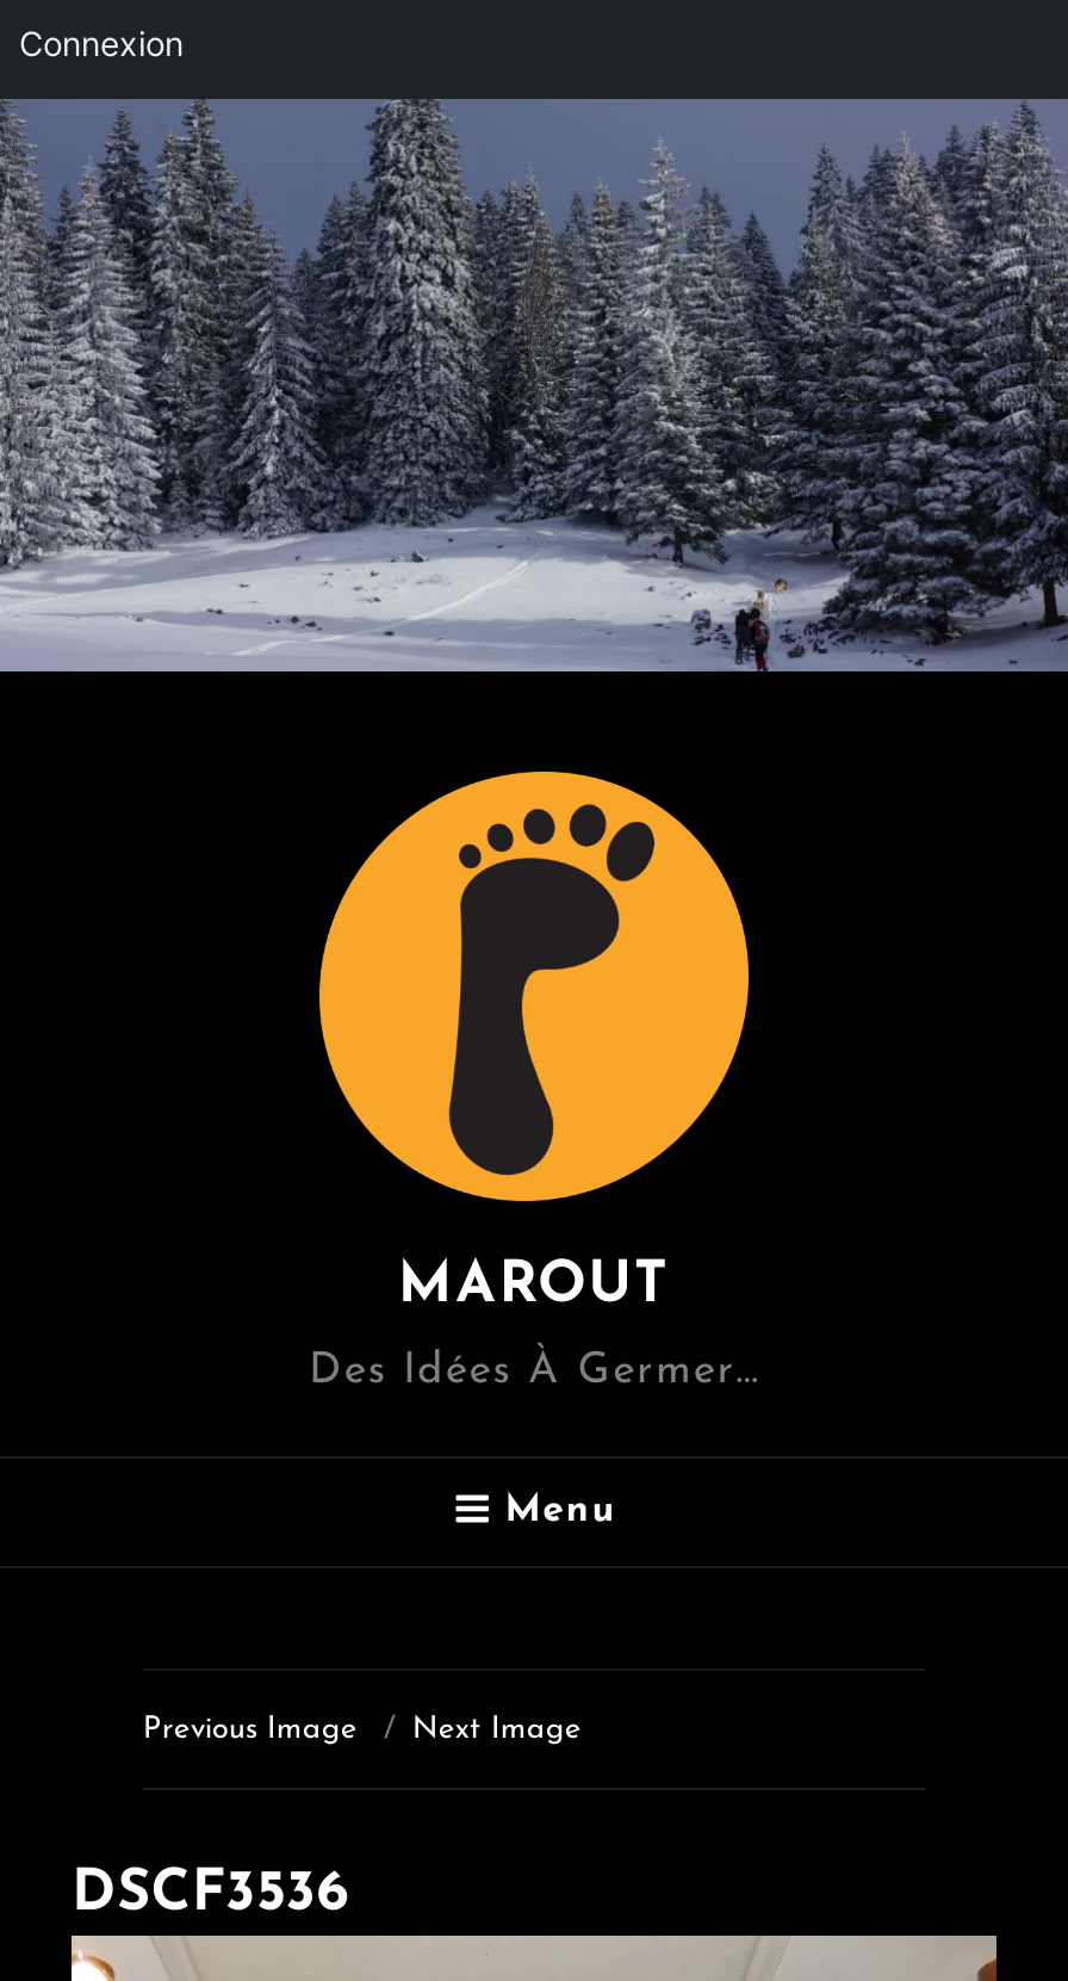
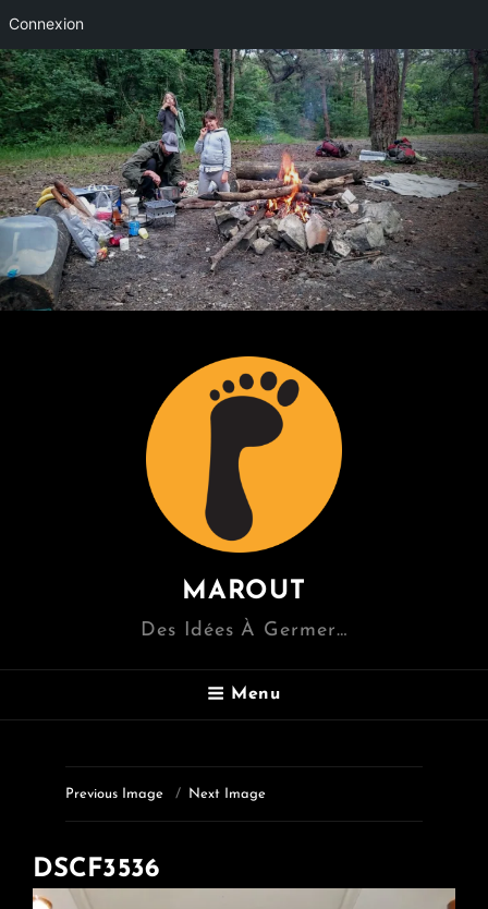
- [image]
+ [image]
